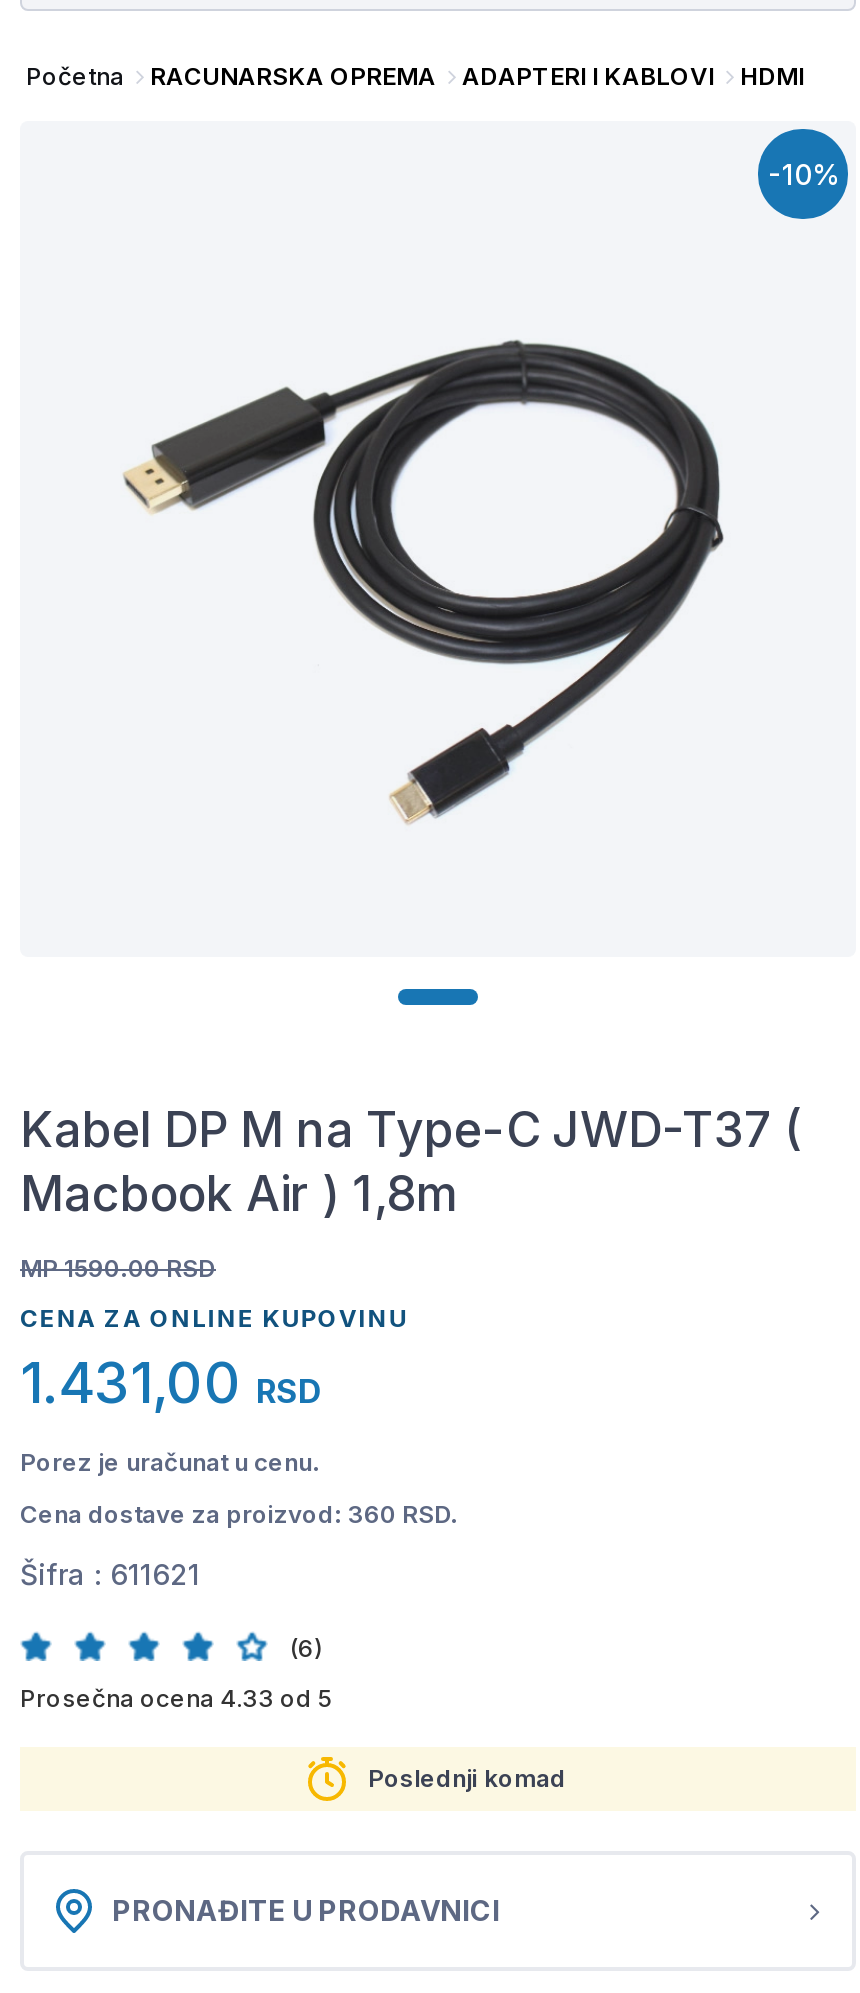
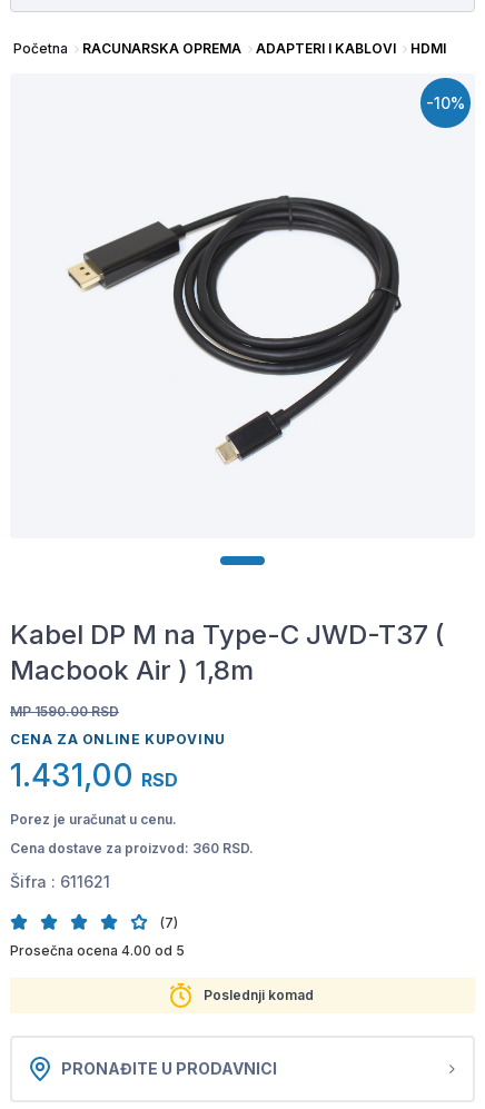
- (6)
+ (7)

- Prosečna ocena 4.33 od 5
+ Prosečna ocena 4.00 od 5
